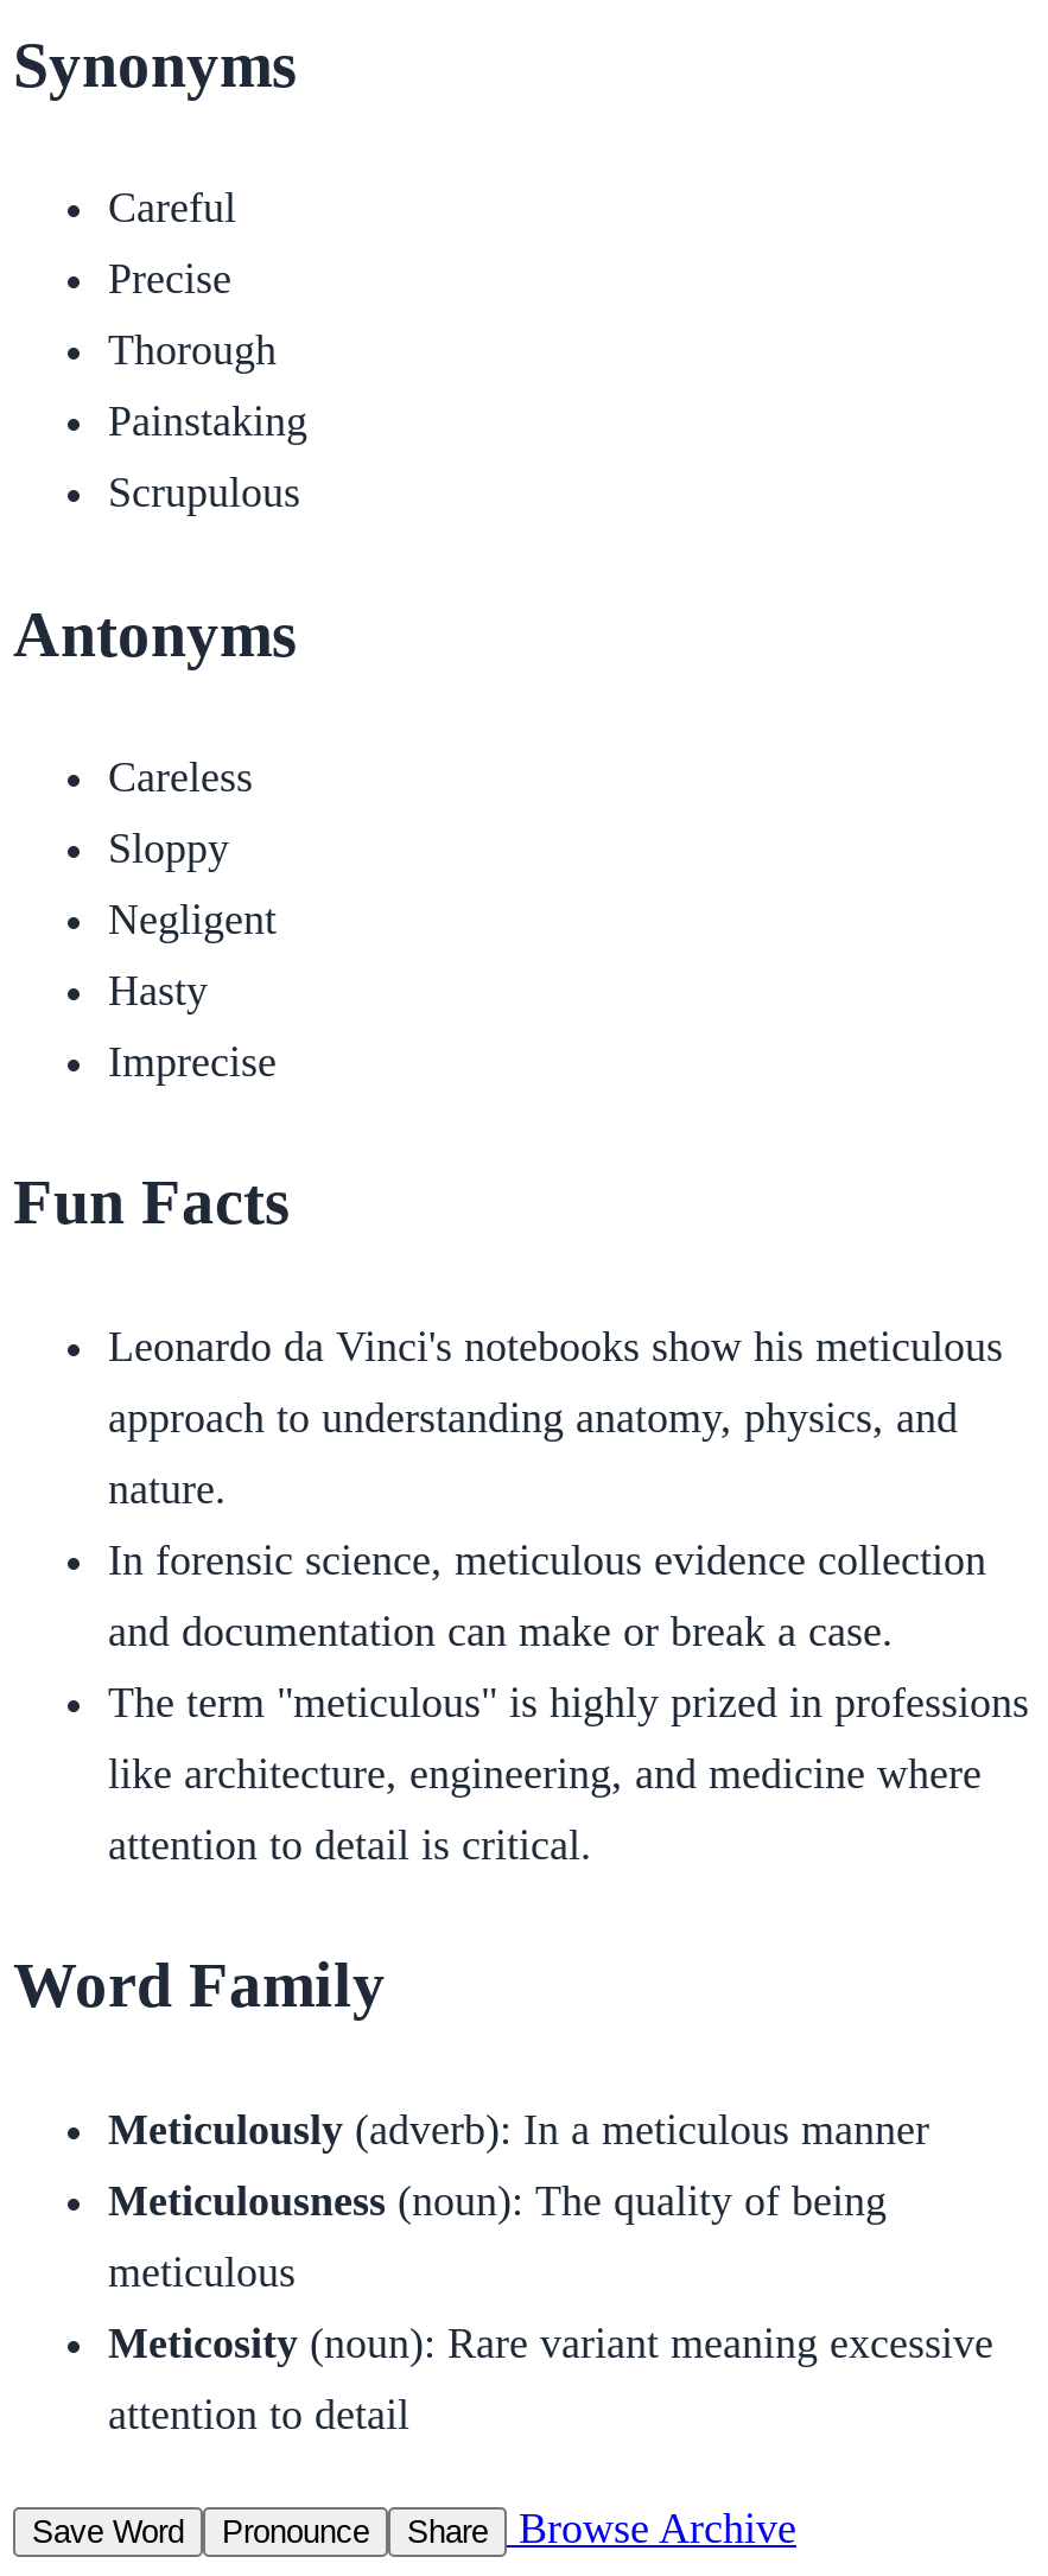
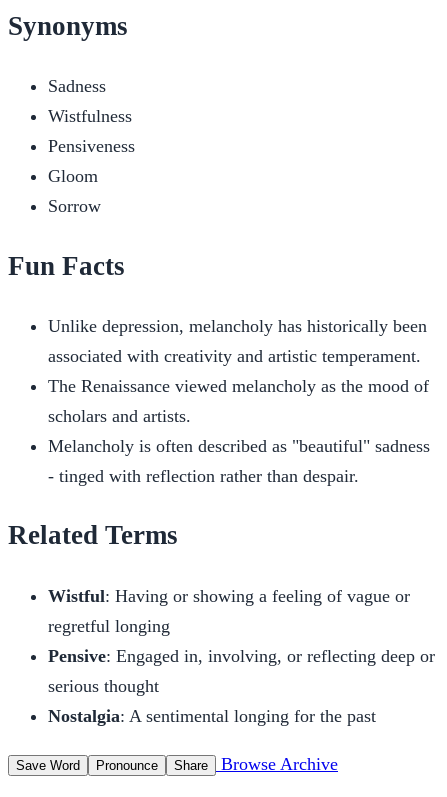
- Careful
- Precise
- Thorough
- Painstaking
- Scrupulous
- Antonyms
- Careless
- Sloppy
- Negligent
- Hasty
- Imprecise
+ Sadness
+ Wistfulness
+ Pensiveness
+ Gloom
+ Sorrow

- Leonardo da Vinci's notebooks show his meticulous
- approach to understanding anatomy, physics, and
- nature.
- In forensic science, meticulous evidence collection
- and documentation can make or break a case.
- The term "meticulous" is highly prized in professions
- like architecture, engineering, and medicine where
- attention to detail is critical.
- Word Family
- Meticulously (adverb): In a meticulous manner
- Meticulousness (noun): The quality of being
- meticulous
- Meticosity (noun): Rare variant meaning excessive
- attention to detail
+ Unlike depression, melancholy has historically been
+ associated with creativity and artistic temperament.
+ The Renaissance viewed melancholy as the mood of
+ scholars and artists.
+ Melancholy is often described as "beautiful" sadness
+ - tinged with reflection rather than despair.
+ Related Terms
+ Wistful: Having or showing a feeling of vague or
+ regretful longing
+ Pensive: Engaged in, involving, or reflecting deep or
+ serious thought
+ Nostalgia: A sentimental longing for the past
